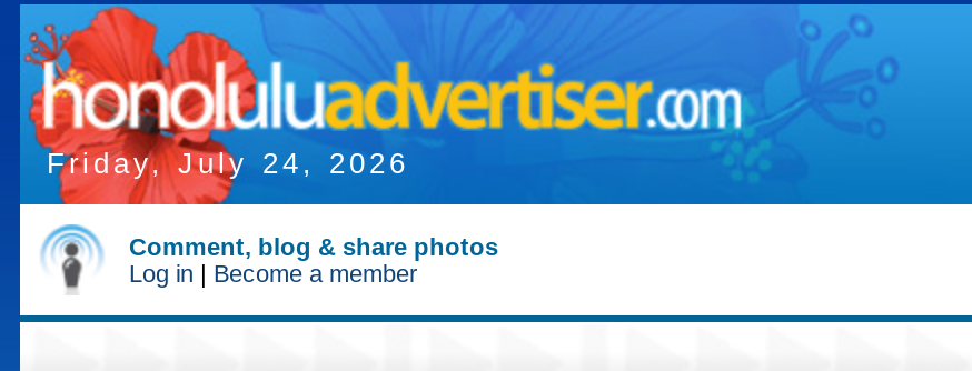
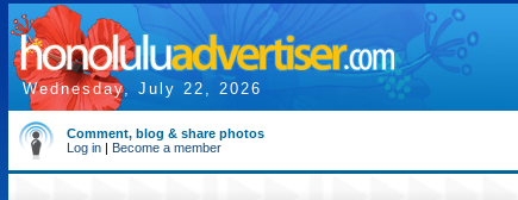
- Friday, July 24, 2026
+ Wednesday, July 22, 2026
